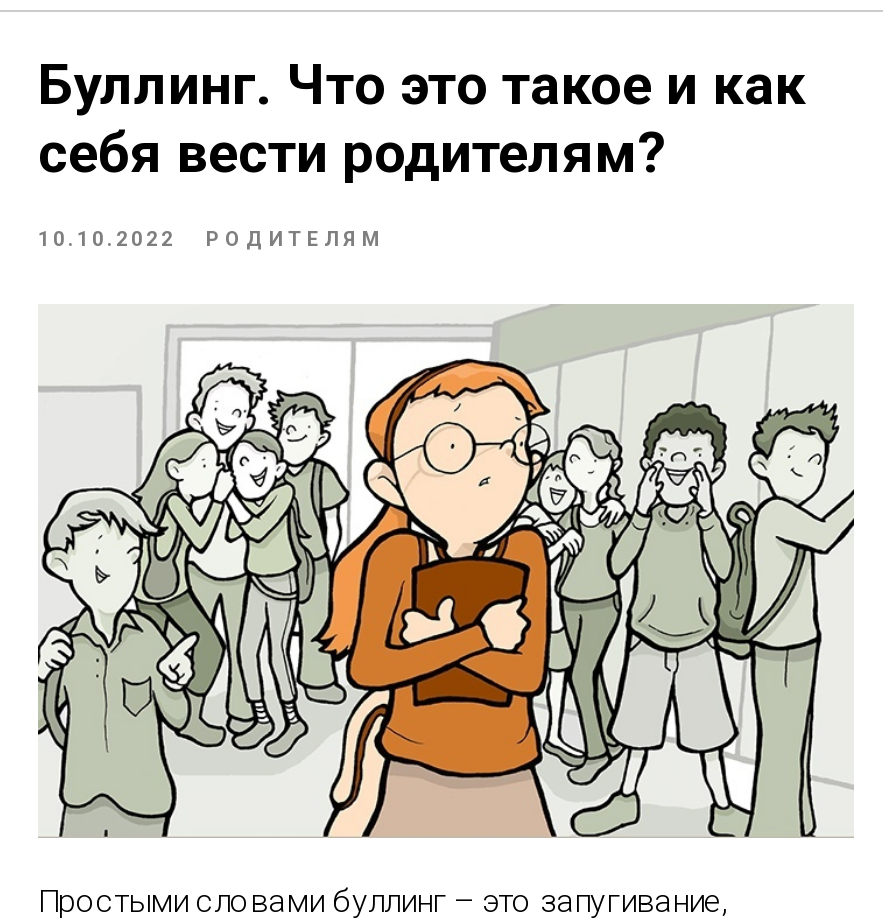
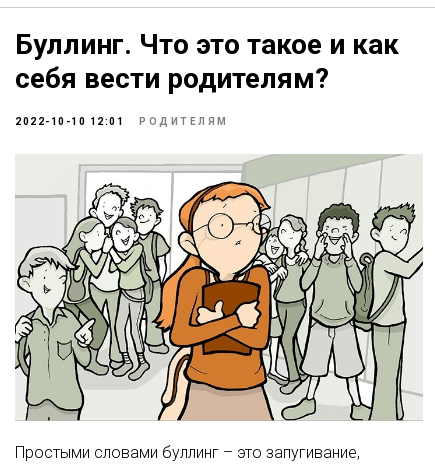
- 10.10.2022 РОДИТЕЛЯМ
+ 2022-10-10 12:01 РОДИТЕЛЯМ
